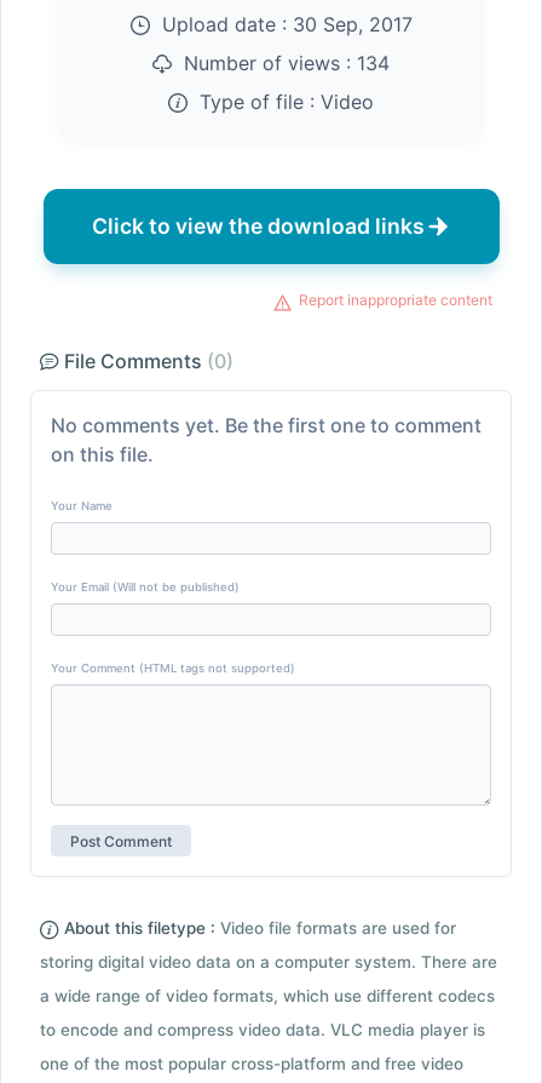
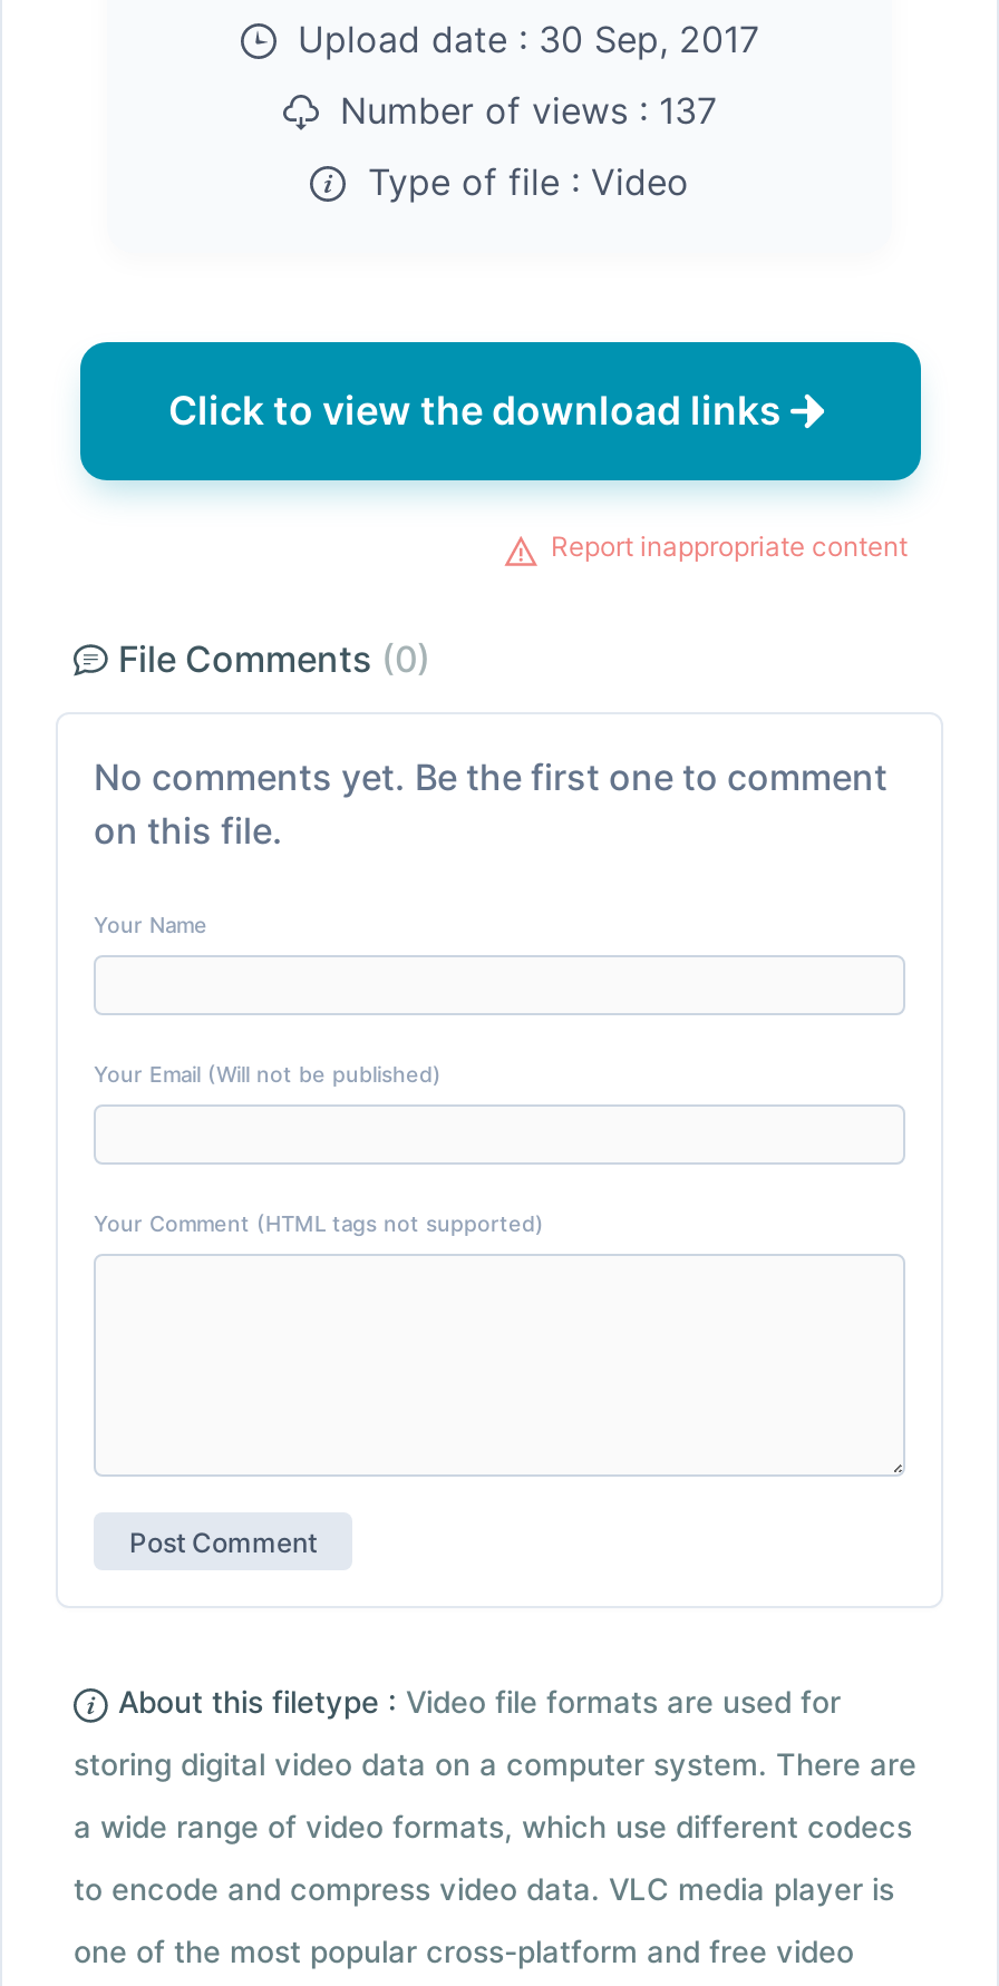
- Number of views : 134
+ Number of views : 137
